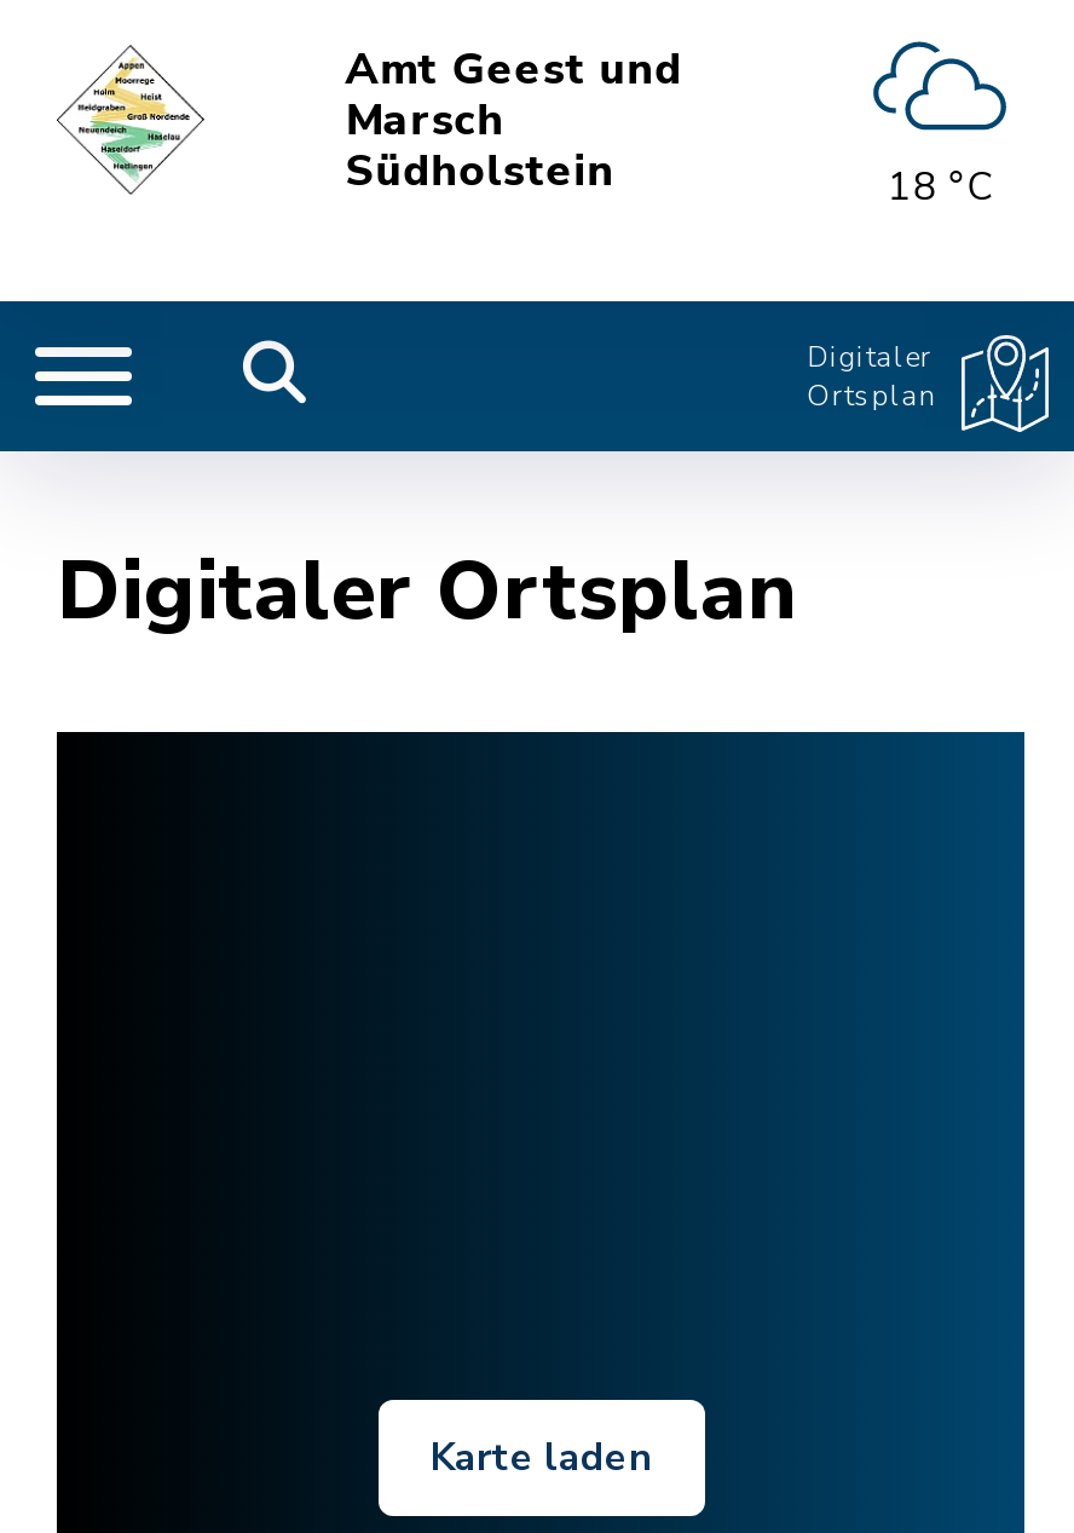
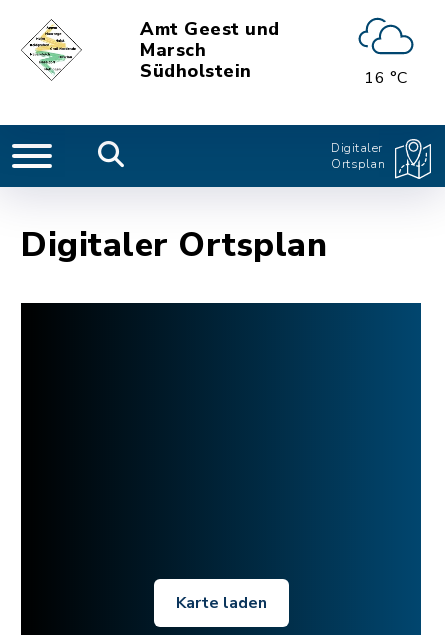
- 18 °C
+ 16 °C
